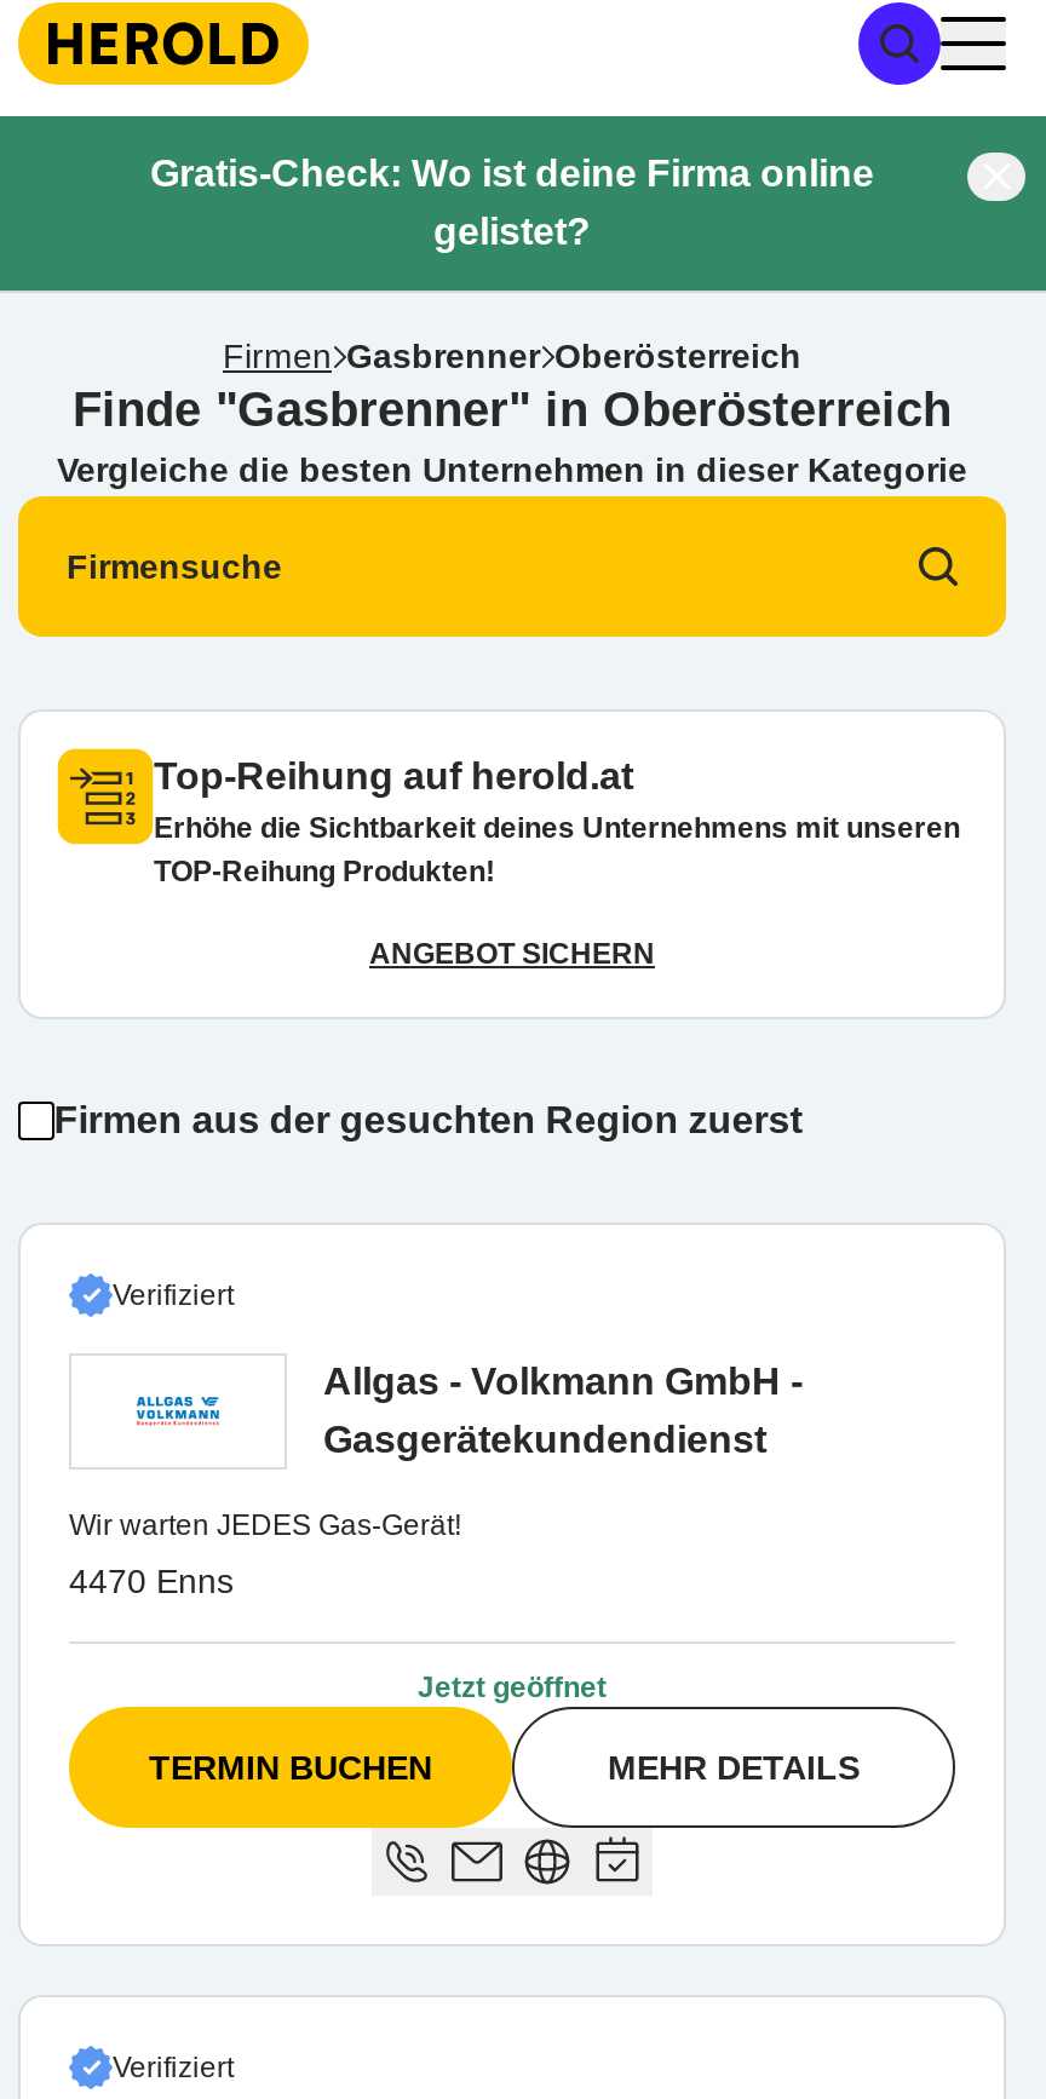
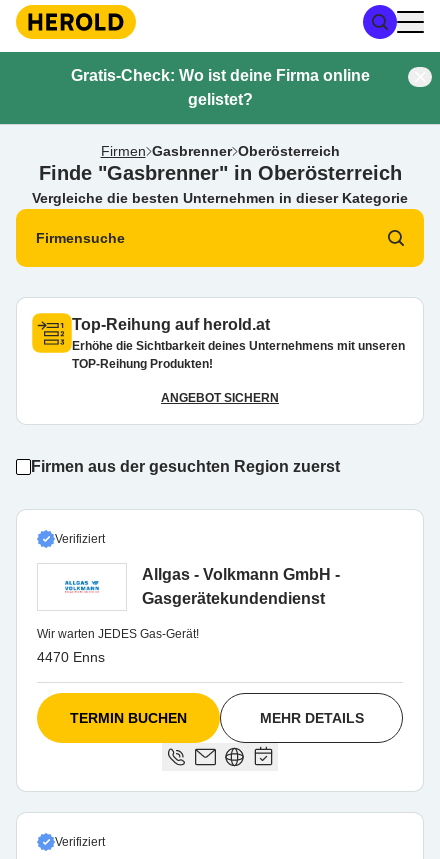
- Jetzt geöffnet
